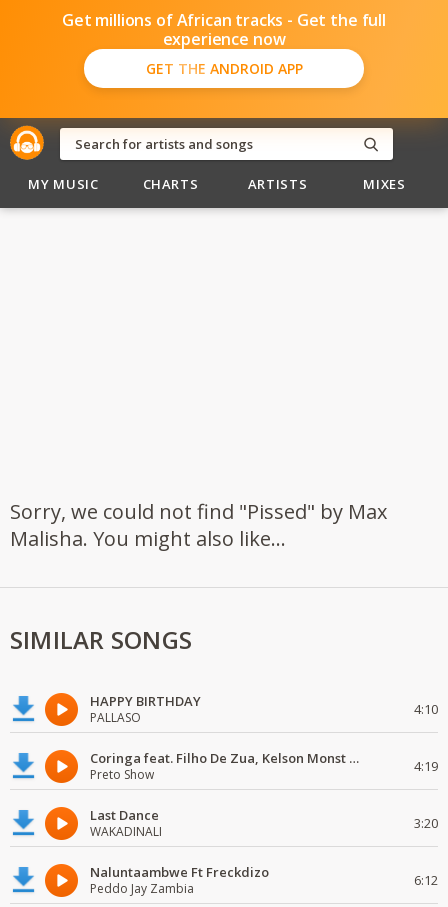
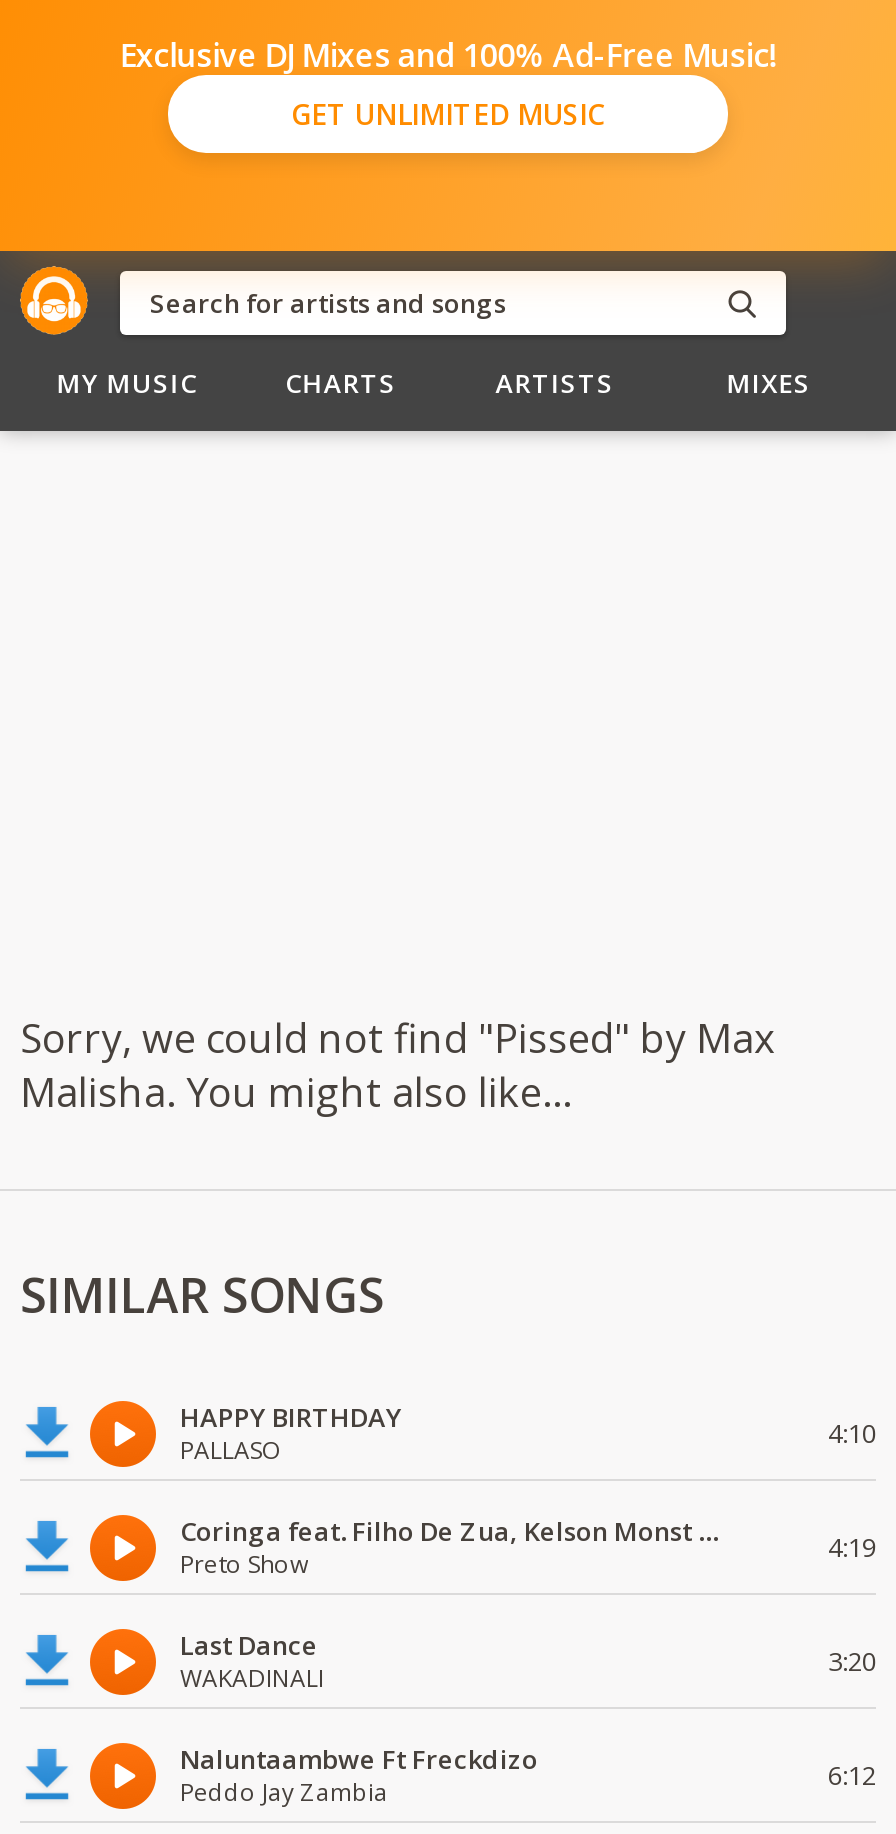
- Get millions of African tracks - Get the full
- experience now
- GET THE ANDROID APP
+ Exclusive DJ Mixes and 100% Ad-Free Music!
+ GET UNLIMITED MUSIC
